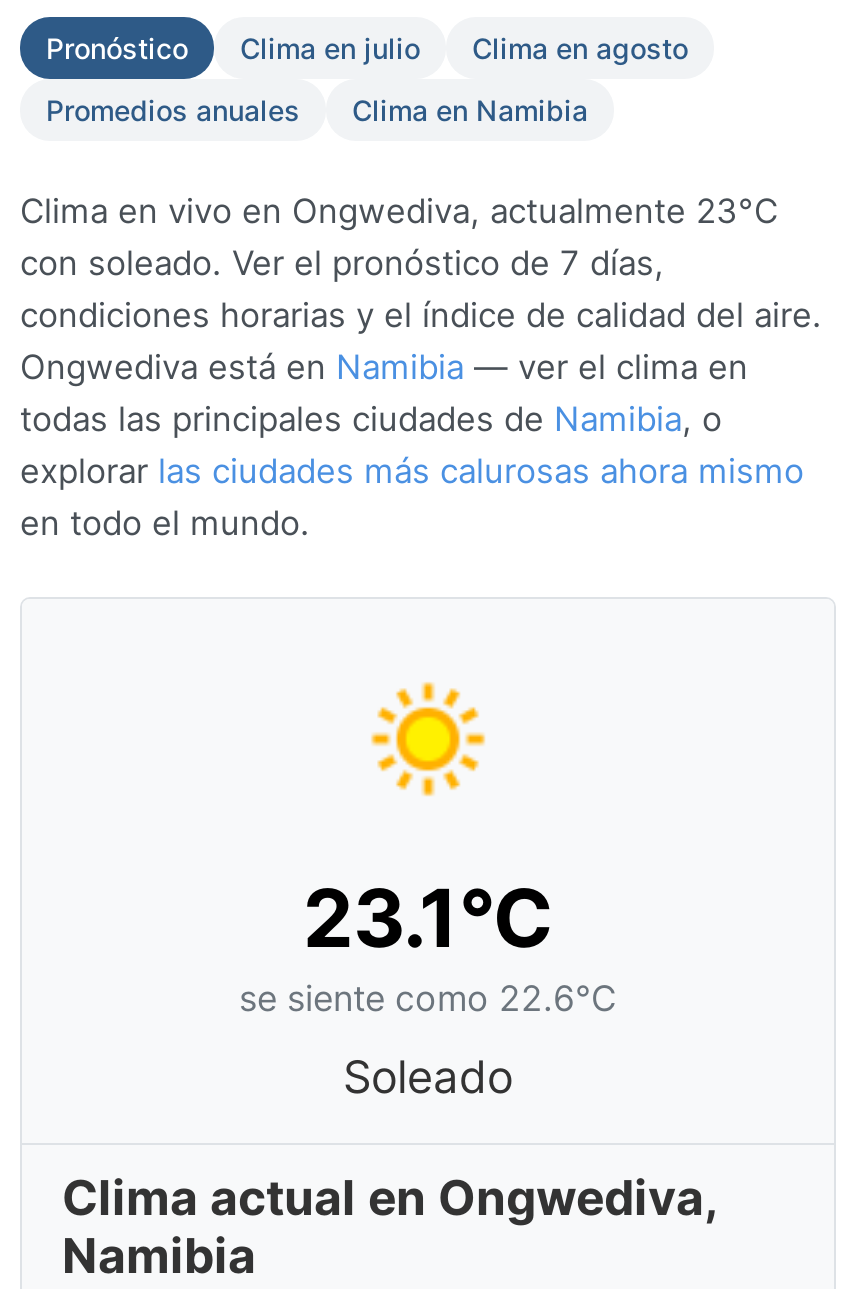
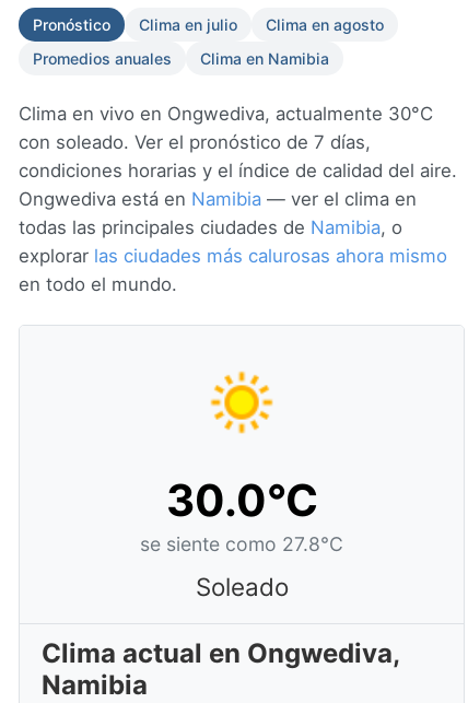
- Clima en vivo en Ongwediva, actualmente 23°C
+ Clima en vivo en Ongwediva, actualmente 30°C

- 23.1°C
- se siente como 22.6°C
+ 30.0°C
+ se siente como 27.8°C
